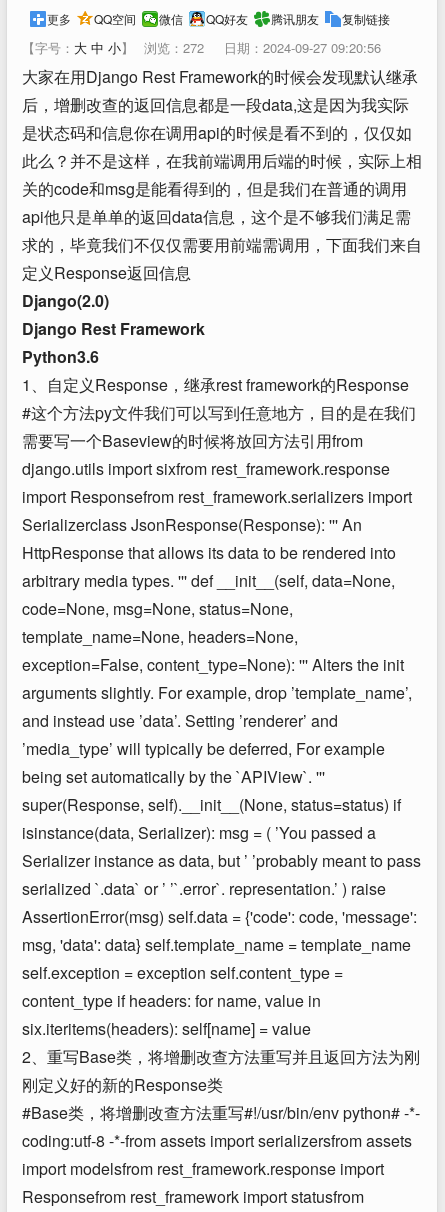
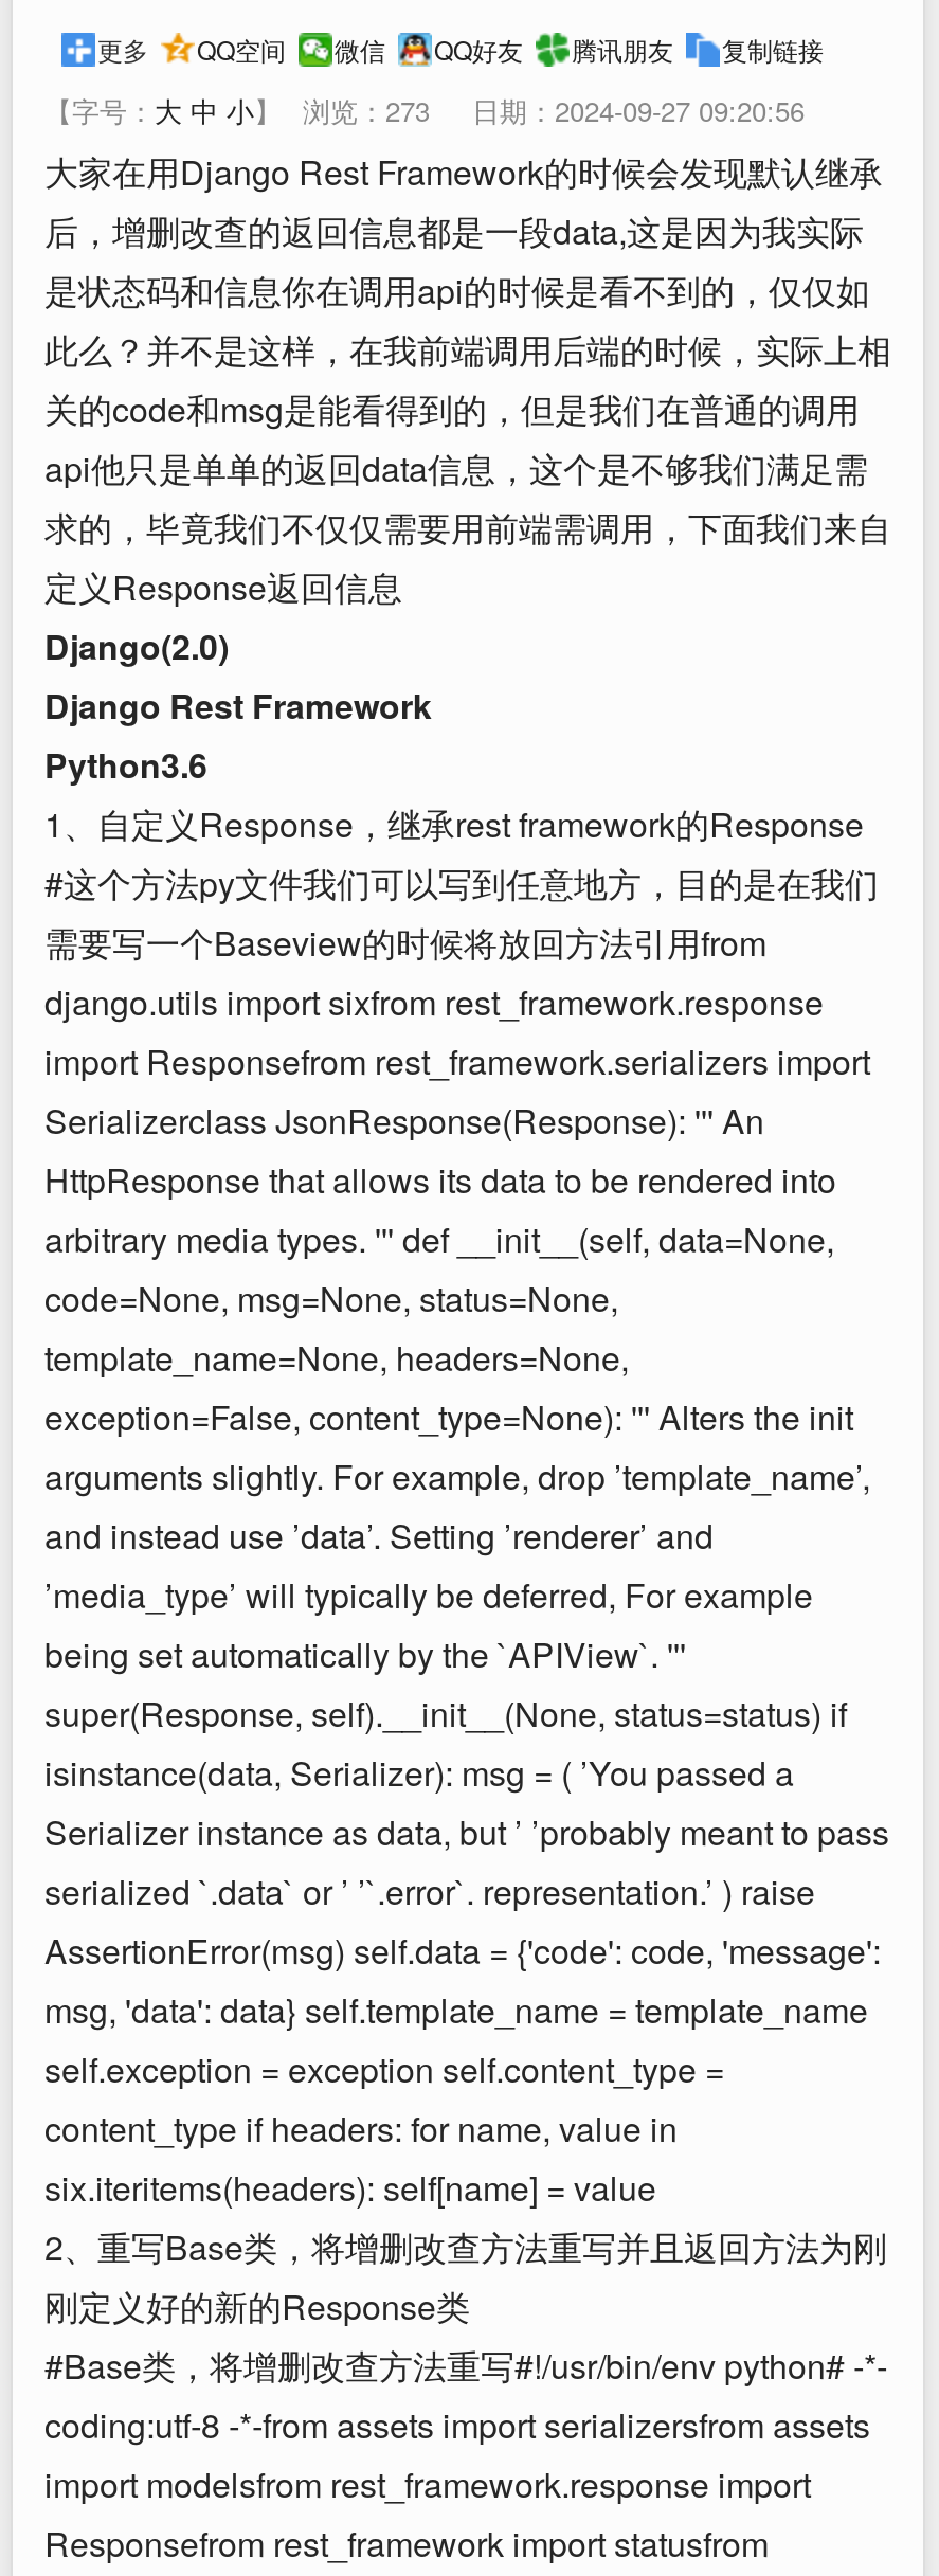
- 【字号：大 中 小】 浏览：272
+ 【字号：大 中 小】 浏览：273
